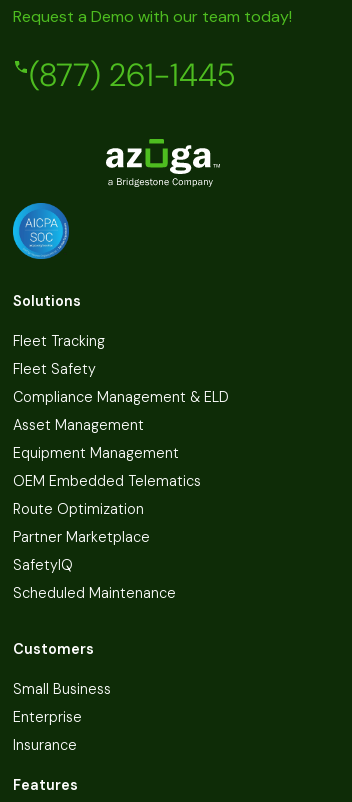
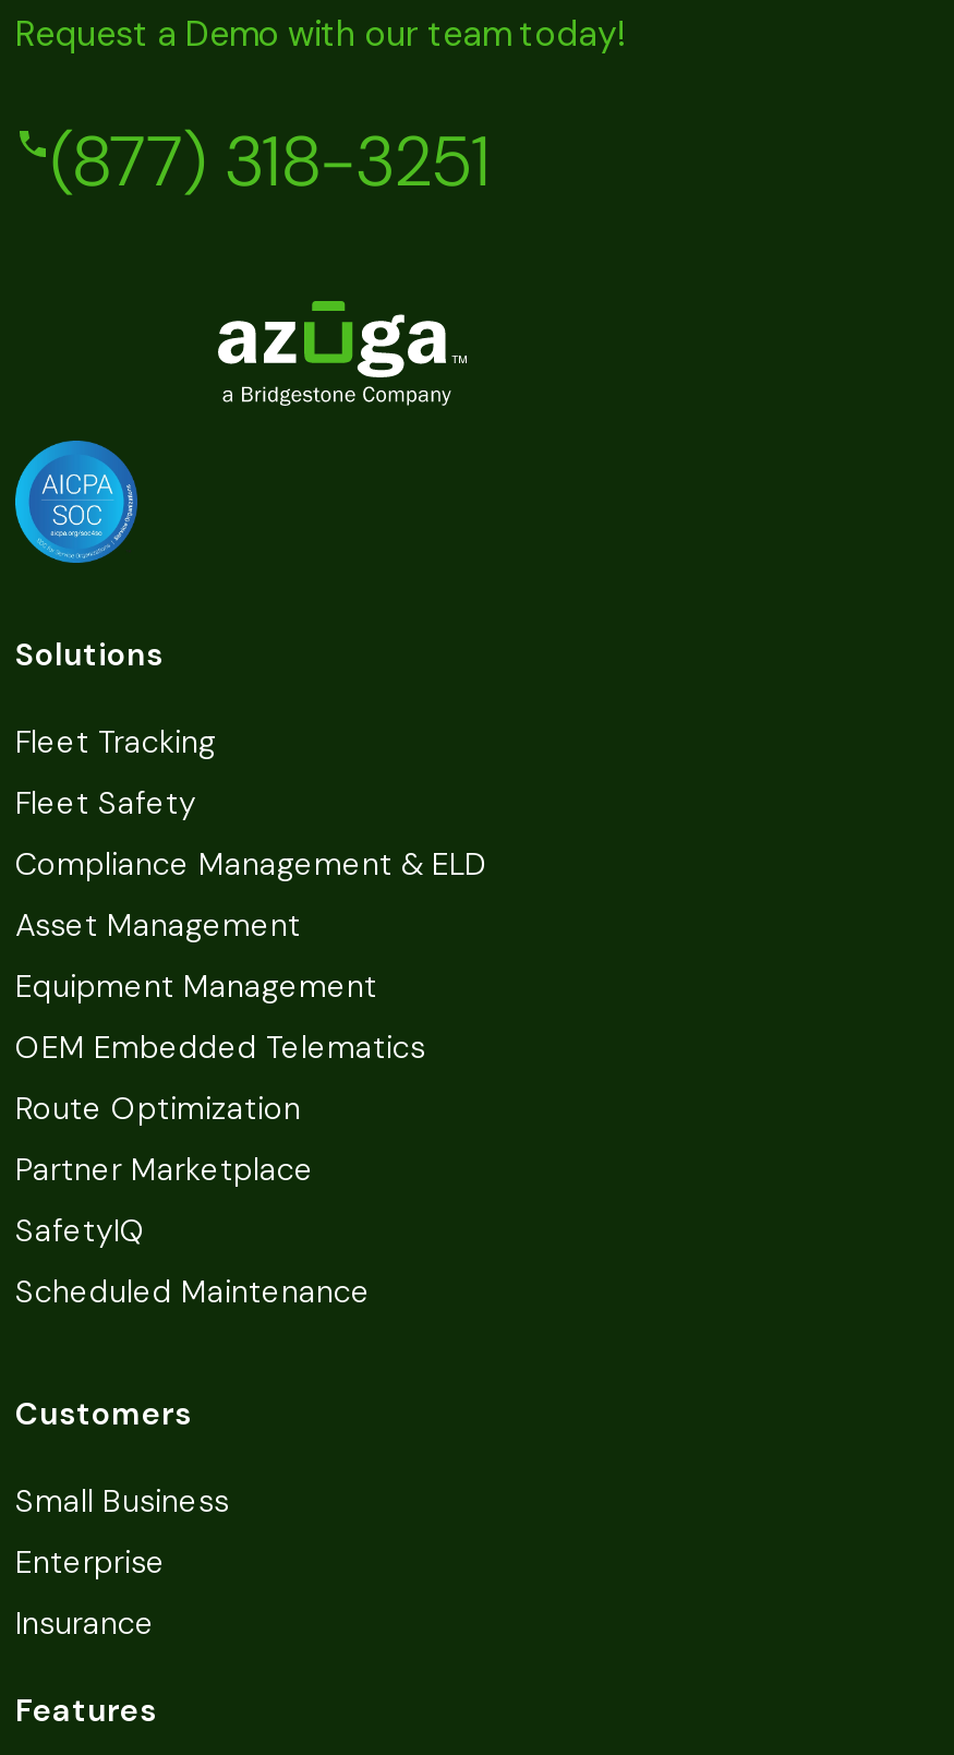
- (877) 261-1445
+ (877) 318-3251
